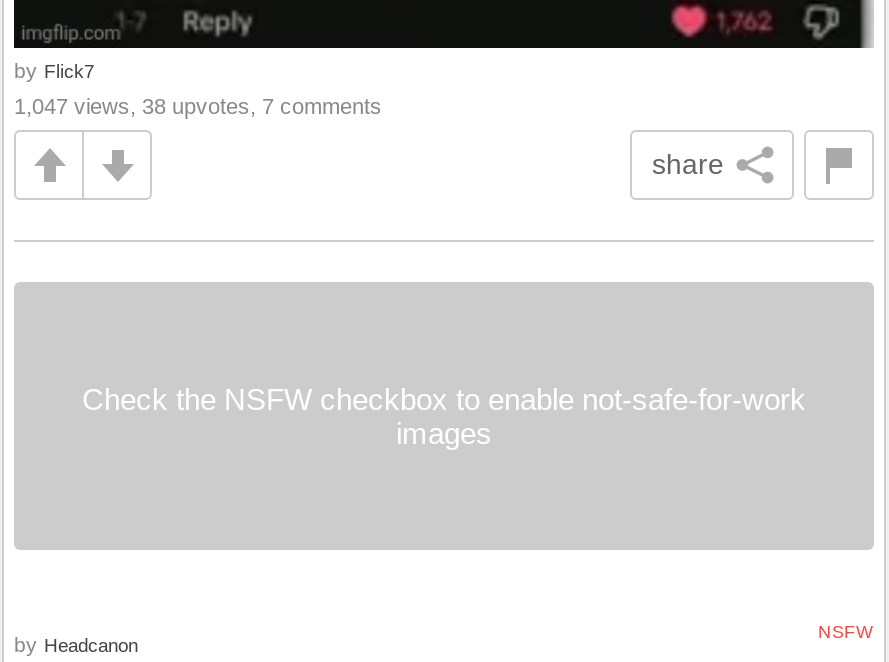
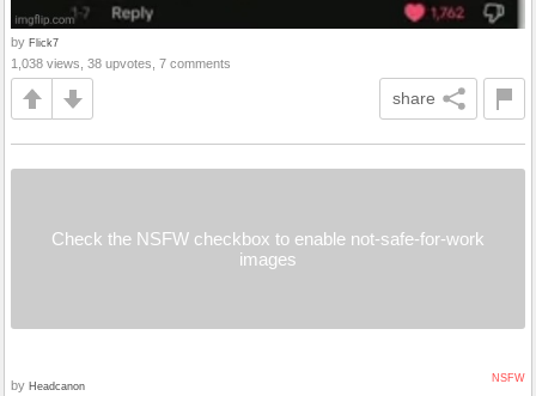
- 1,047 views, 38 upvotes, 7 comments
+ 1,038 views, 38 upvotes, 7 comments
